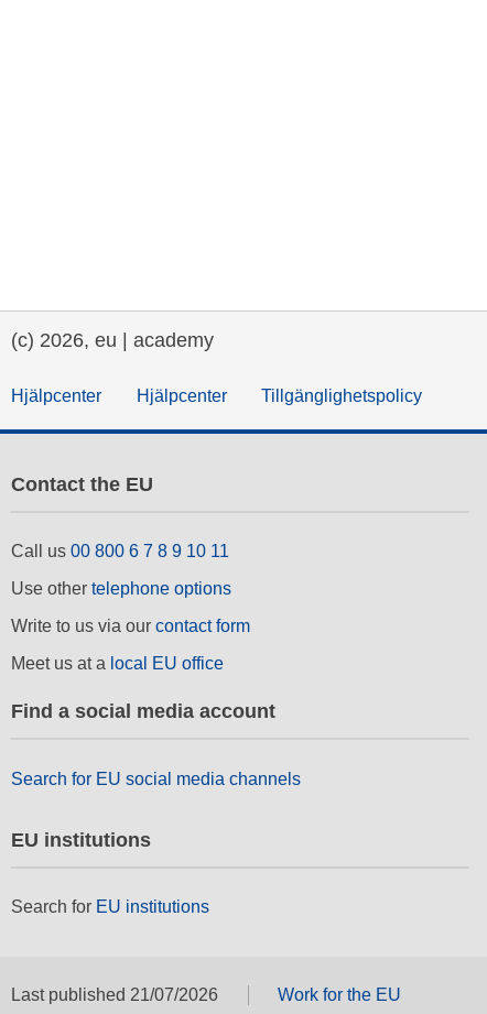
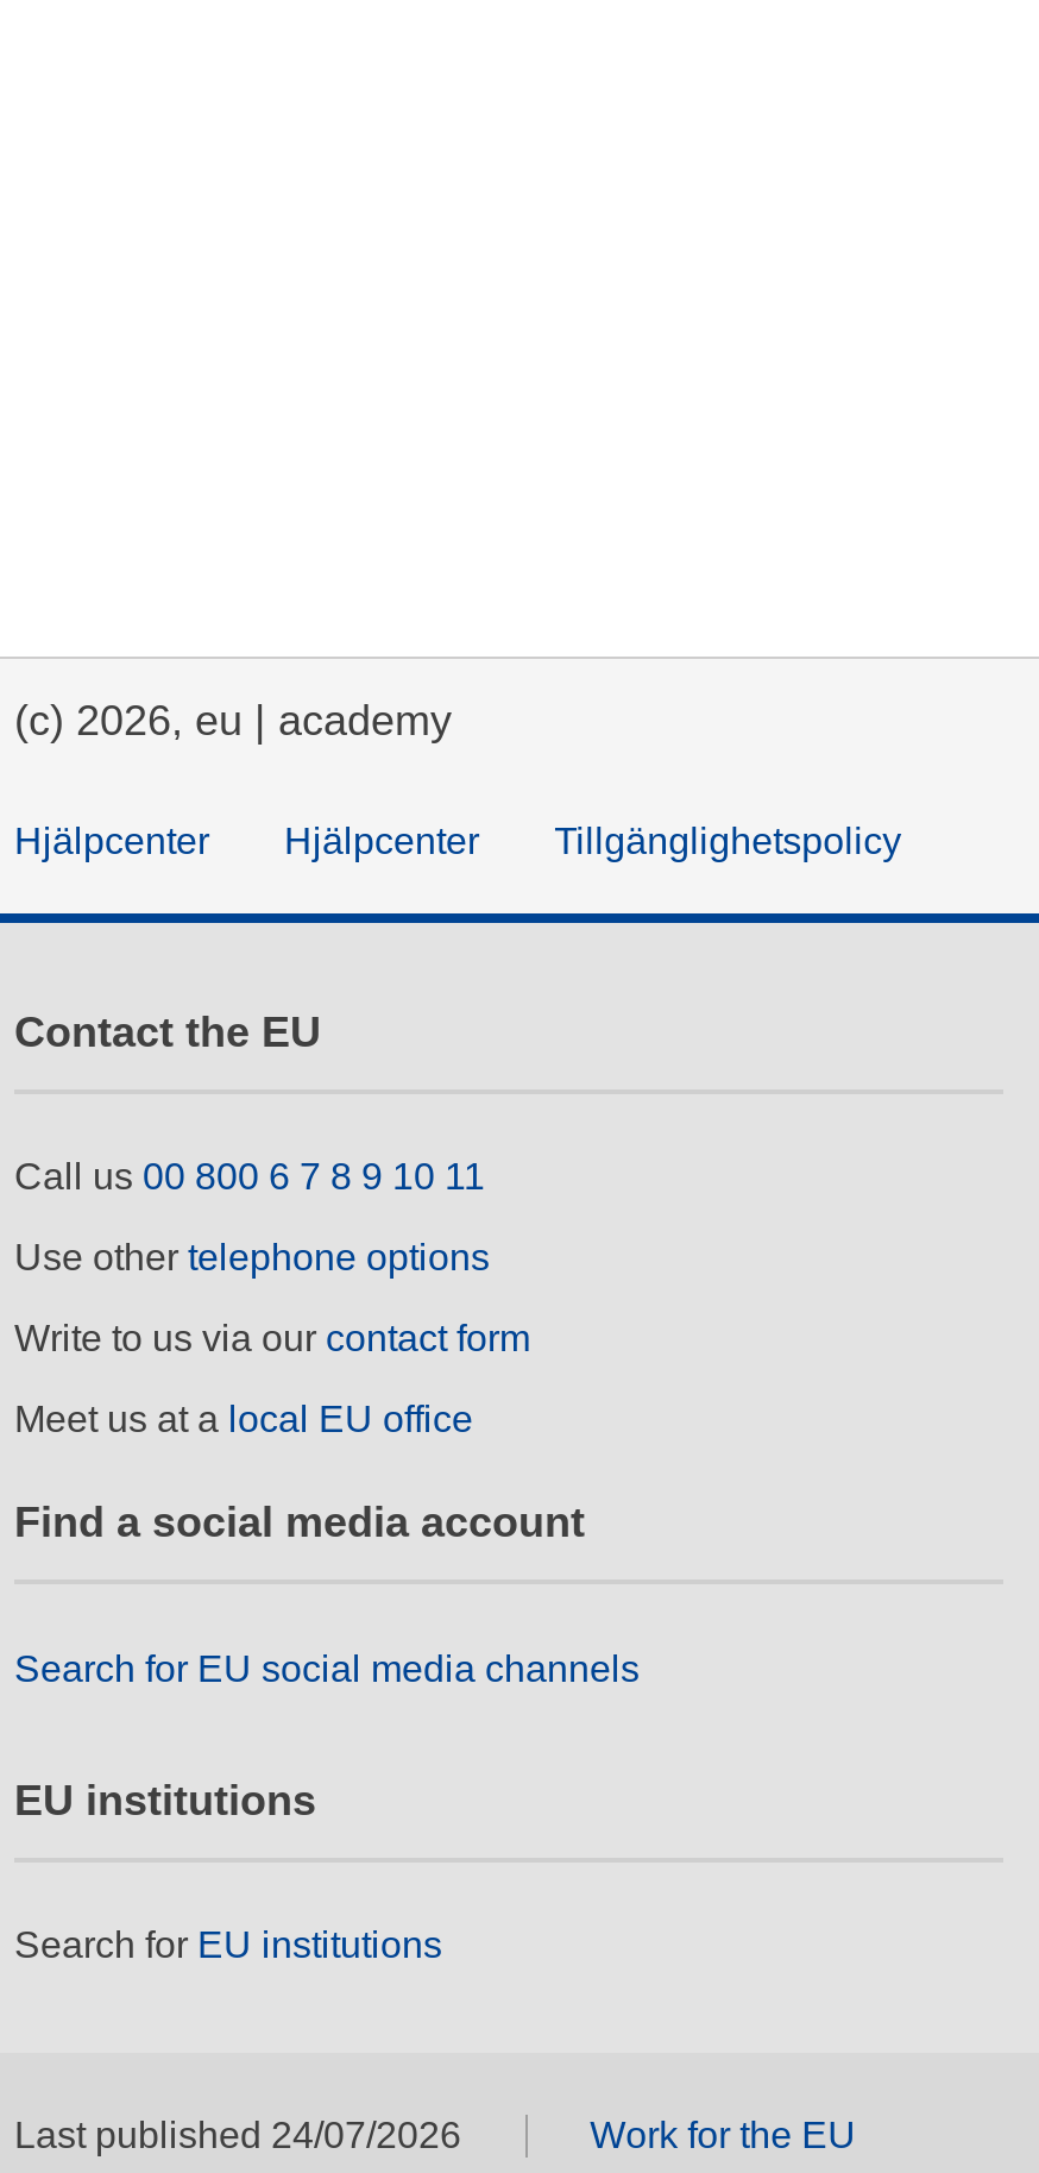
- Last published 21/07/2026
+ Last published 24/07/2026
